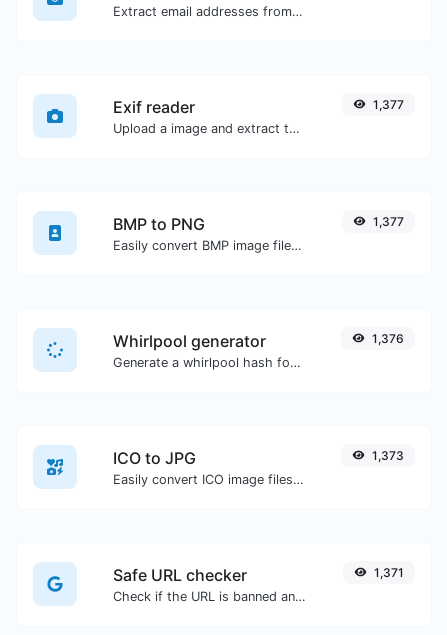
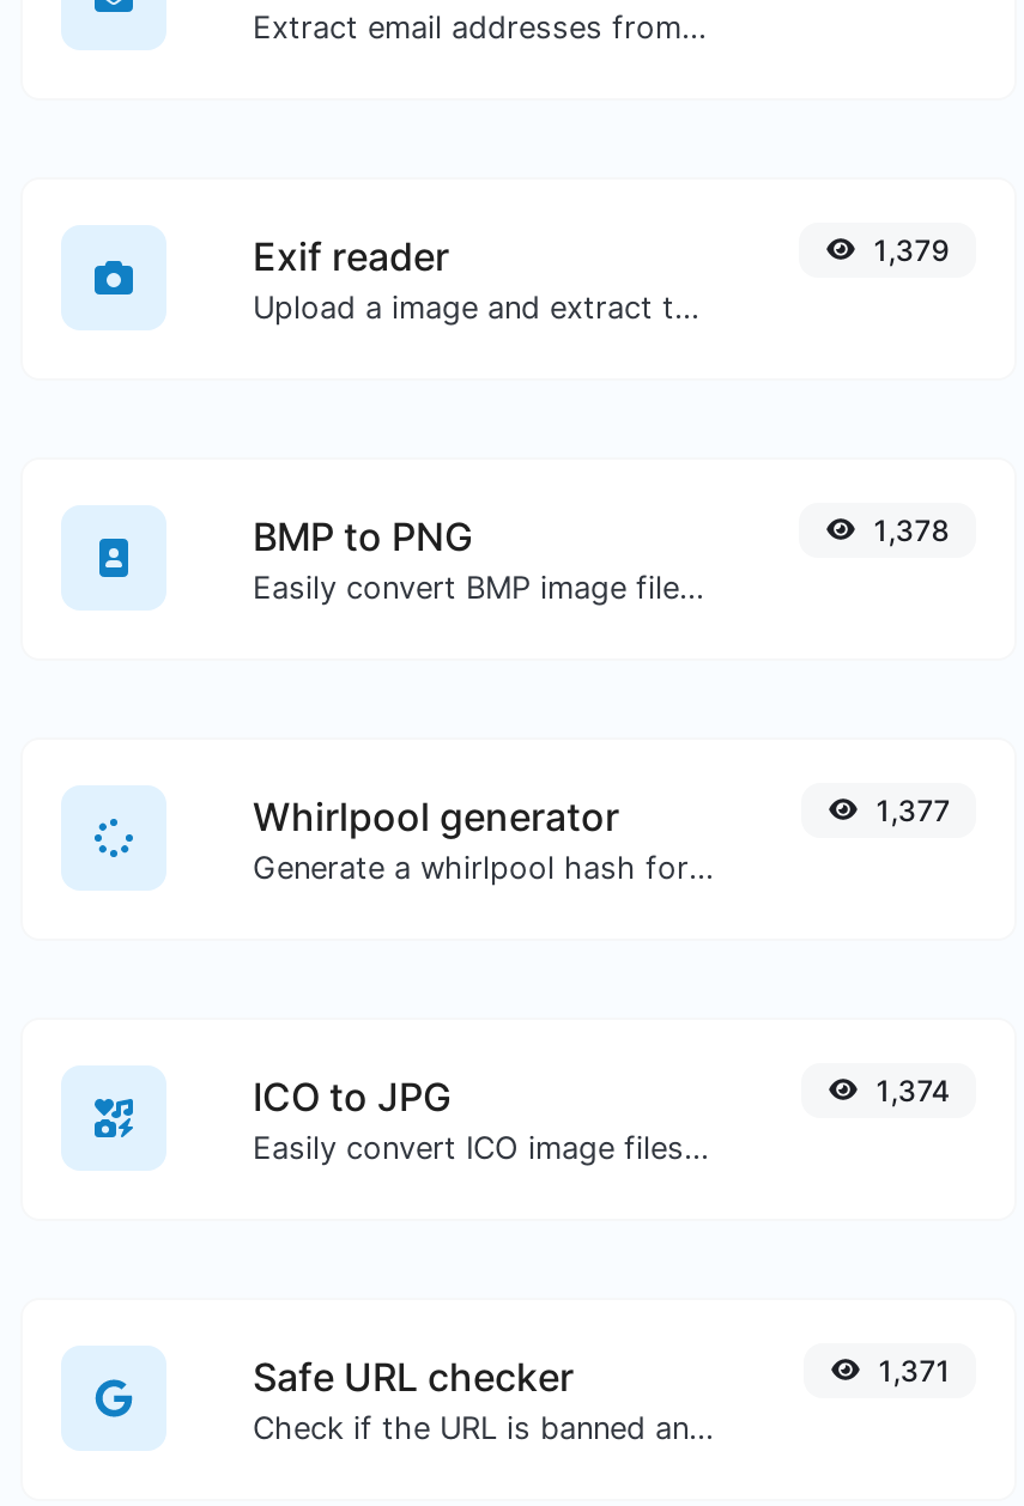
- 1,377
+ 1,379

- 1,377
+ 1,378

- 1,376
+ 1,377

- 1,373
+ 1,374
